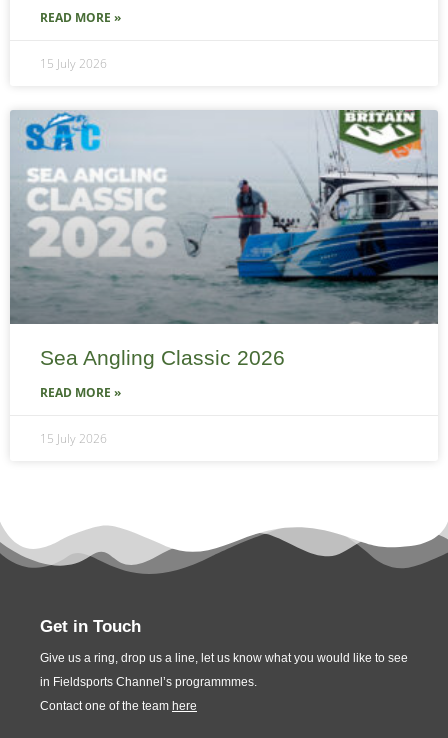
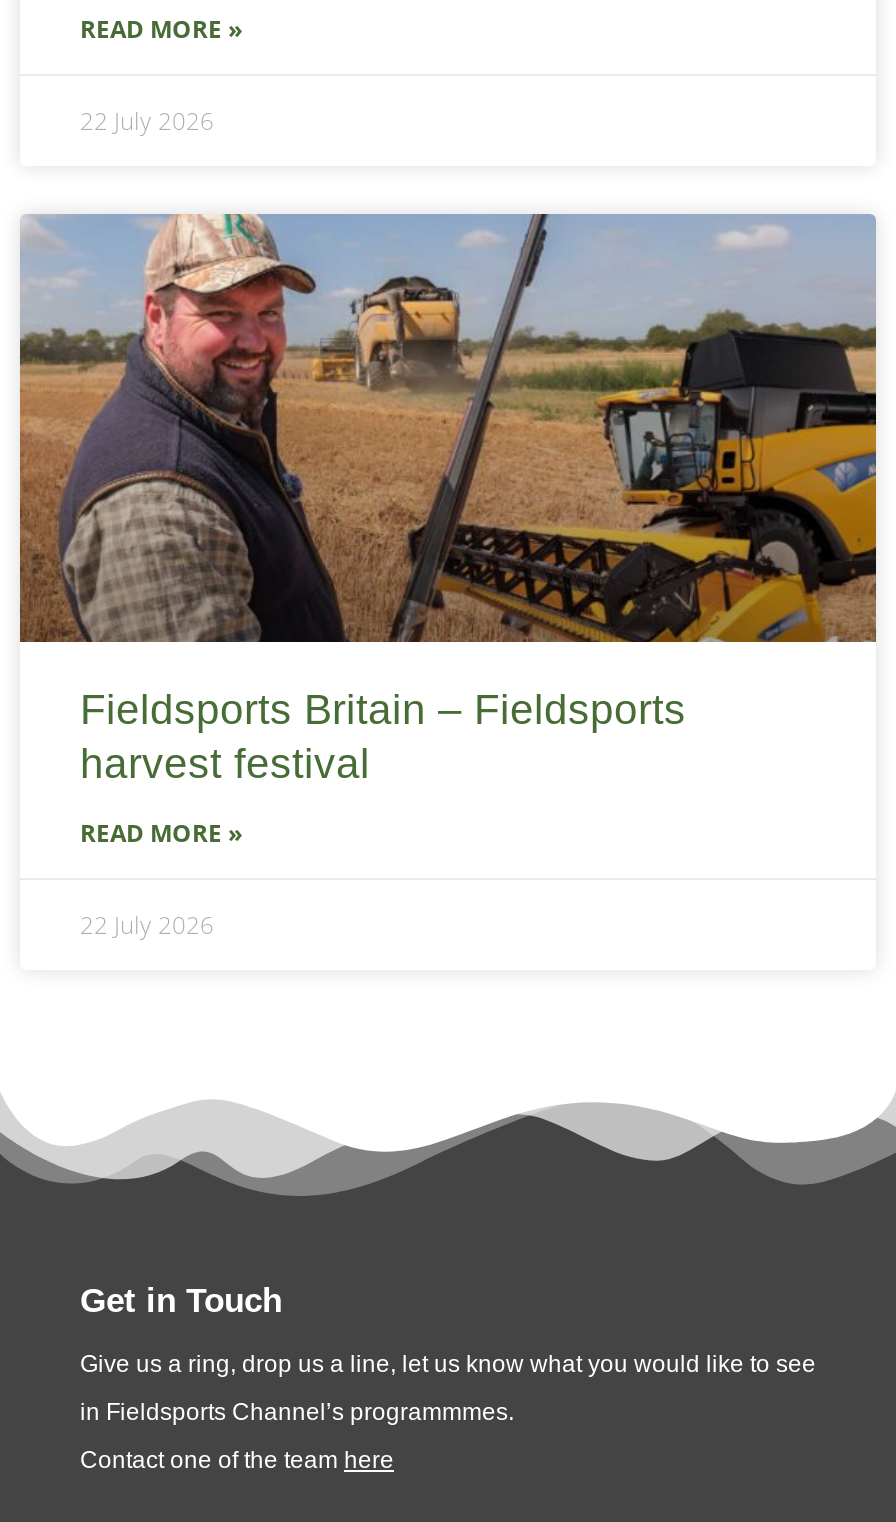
- 15 July 2026
+ 22 July 2026

- [image]
- Sea Angling Classic 2026
+ [image]
+ Fieldsports Britain – Fieldsports
+ harvest festival

- 15 July 2026
+ 22 July 2026
